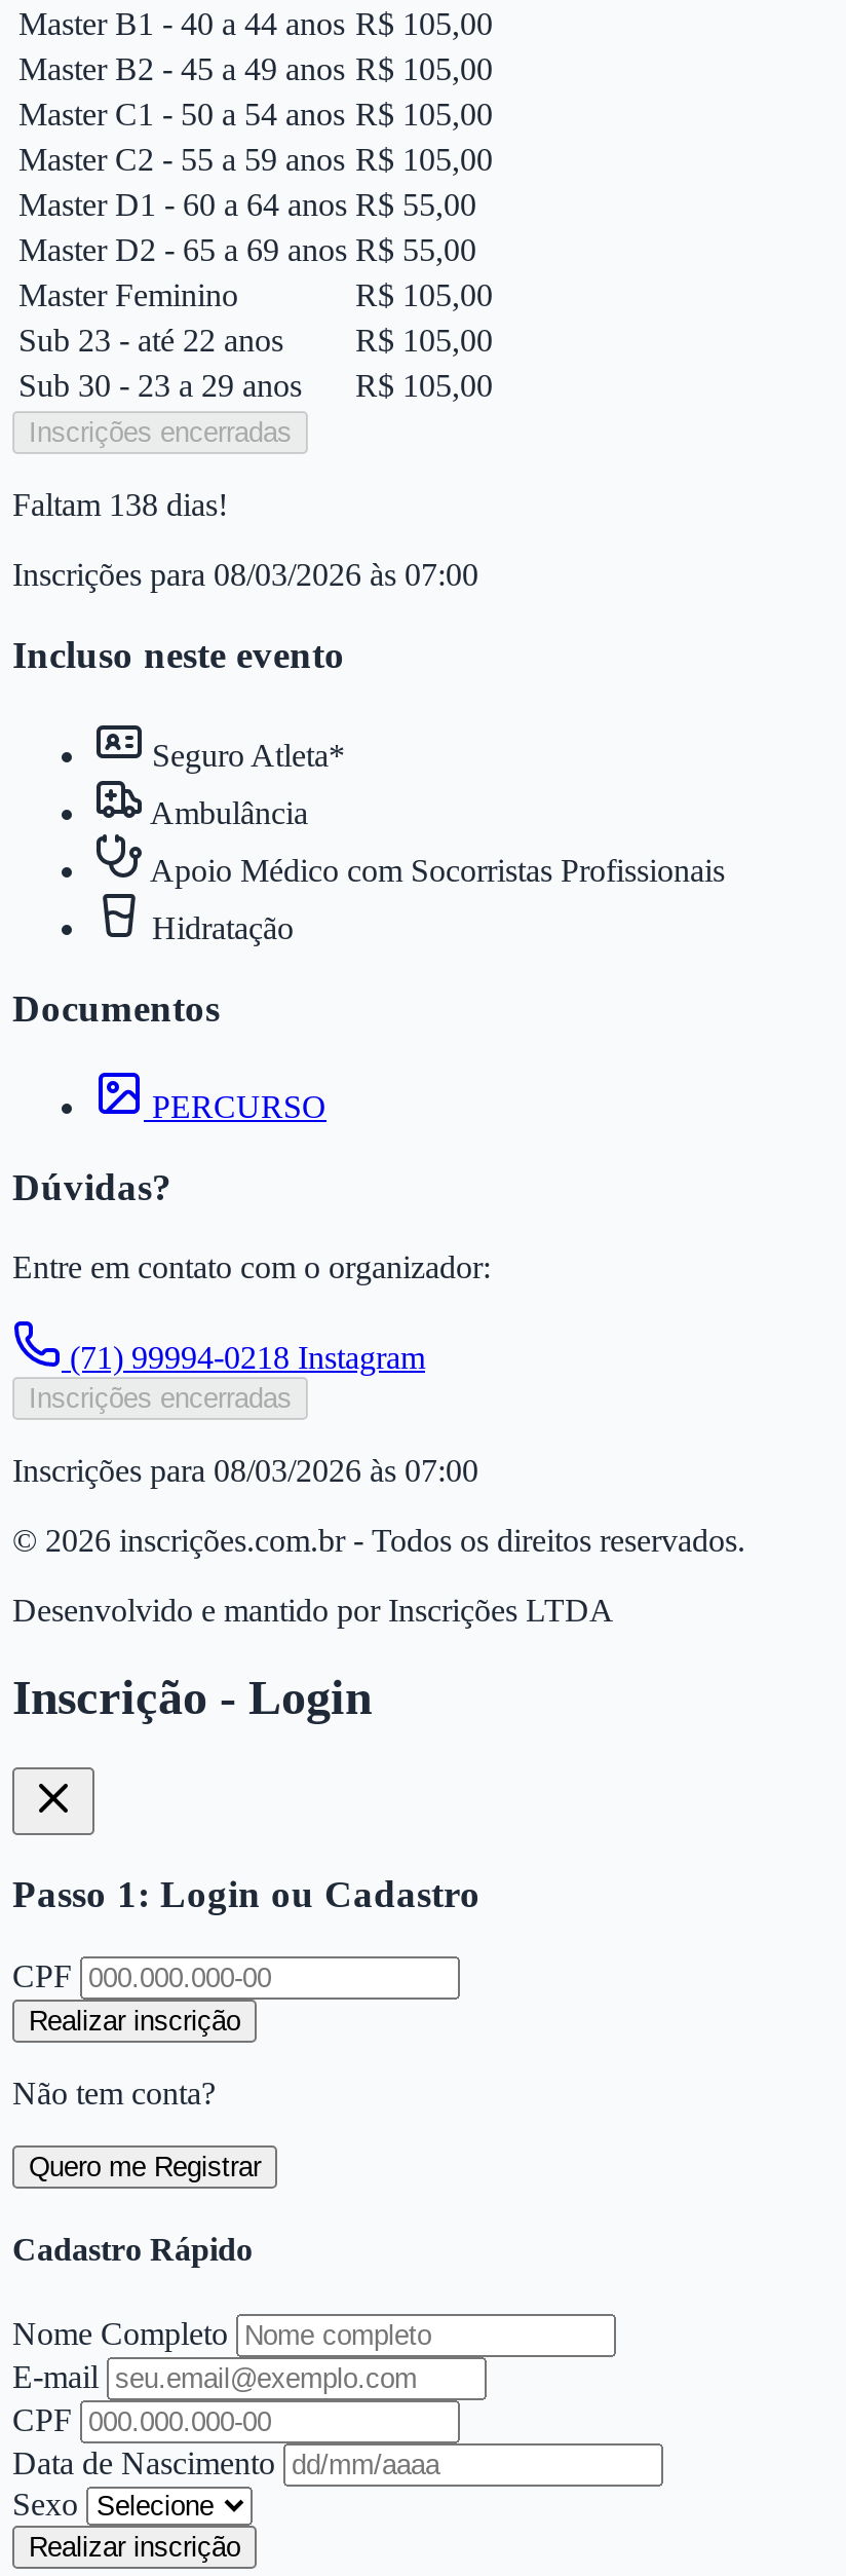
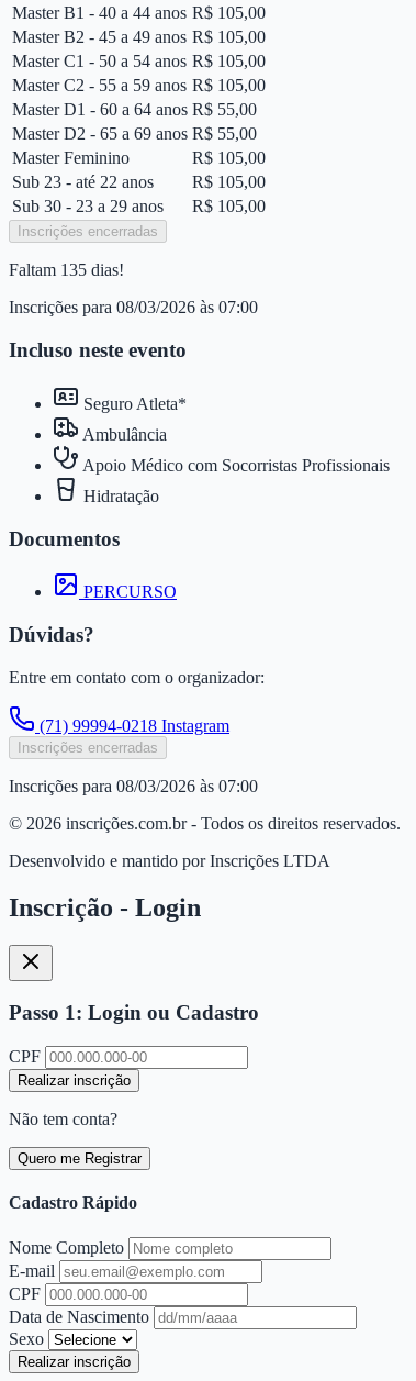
- Faltam 138 dias!
+ Faltam 135 dias!
